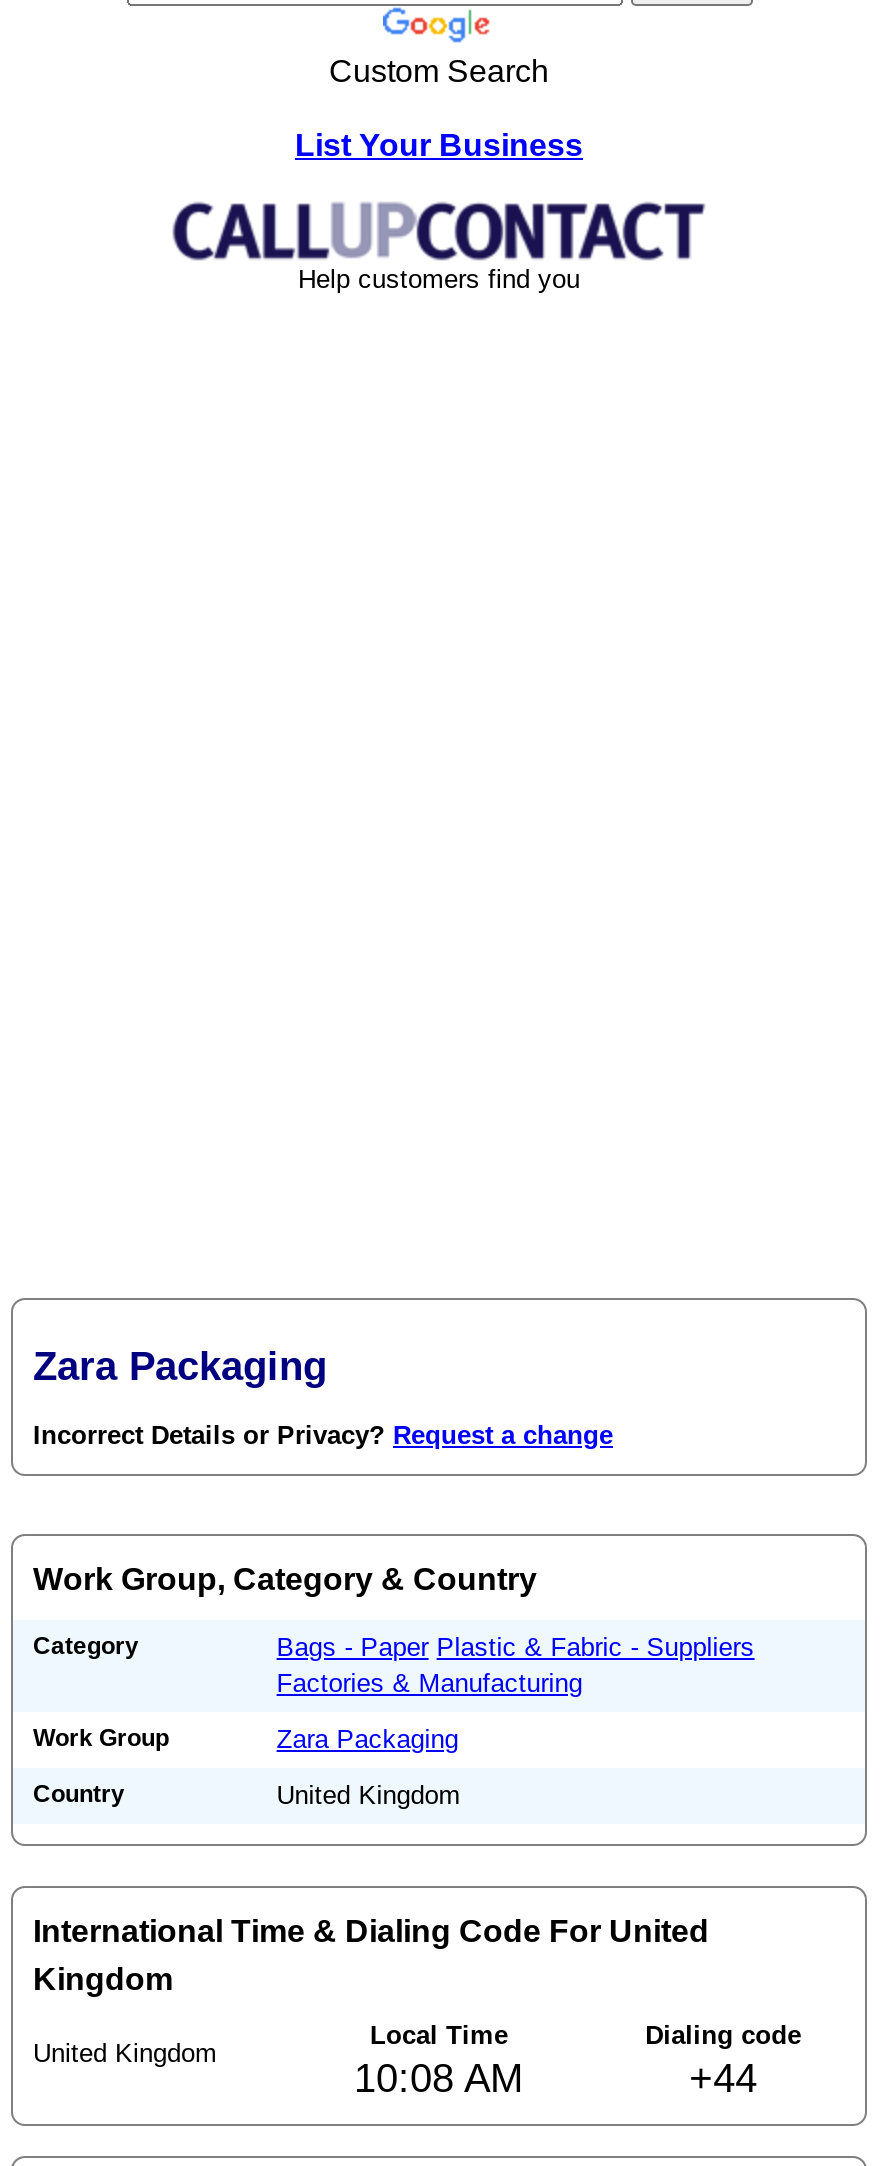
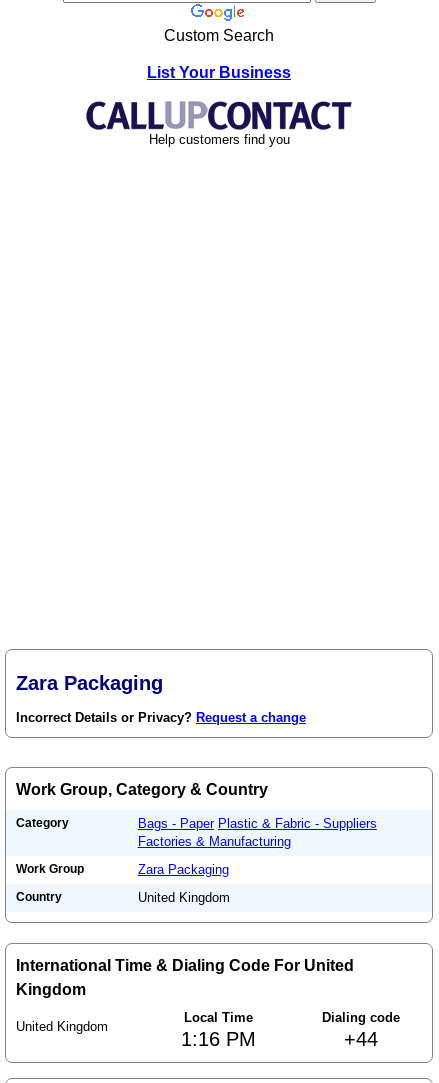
- 10:08 AM
+ 1:16 PM
